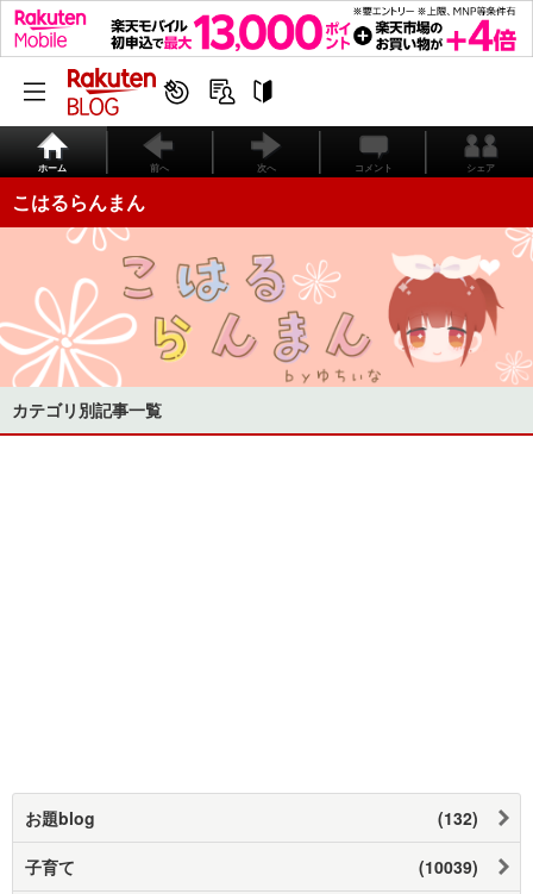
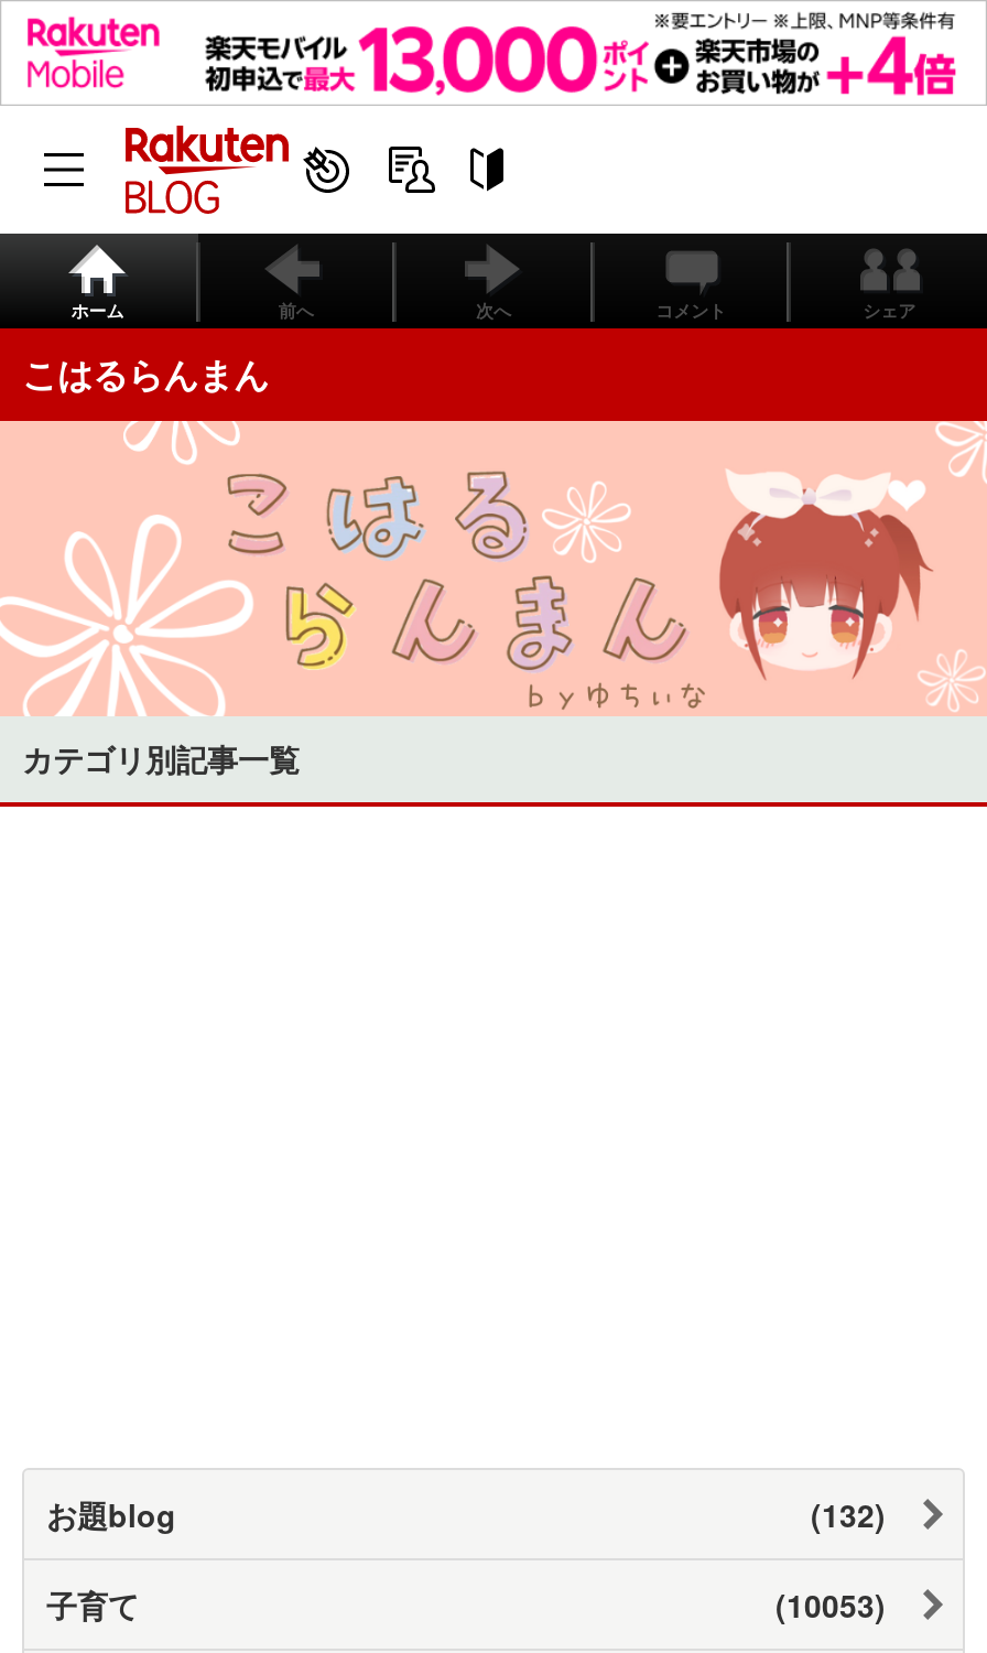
- (10039)
+ (10053)
